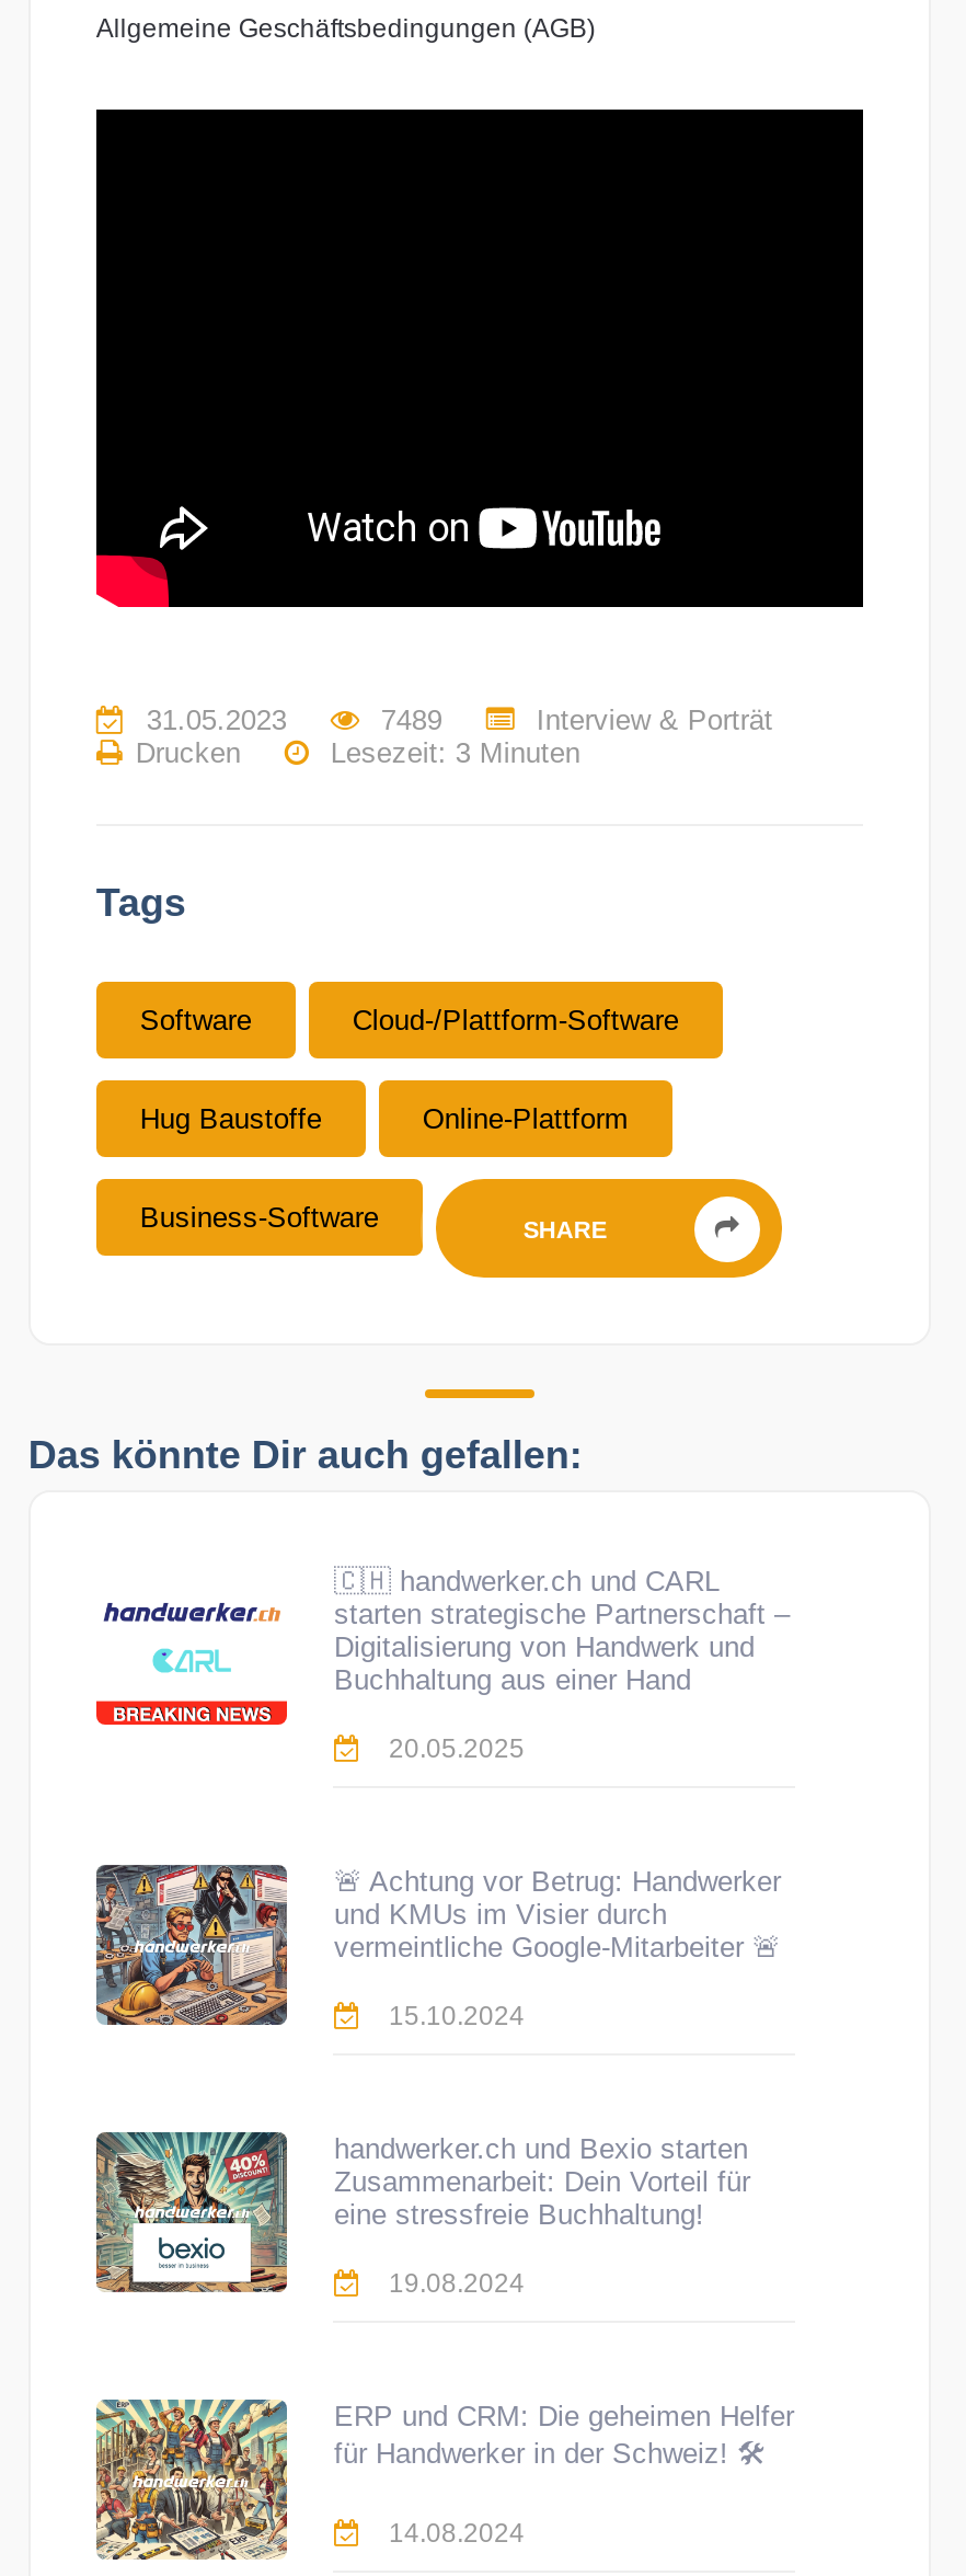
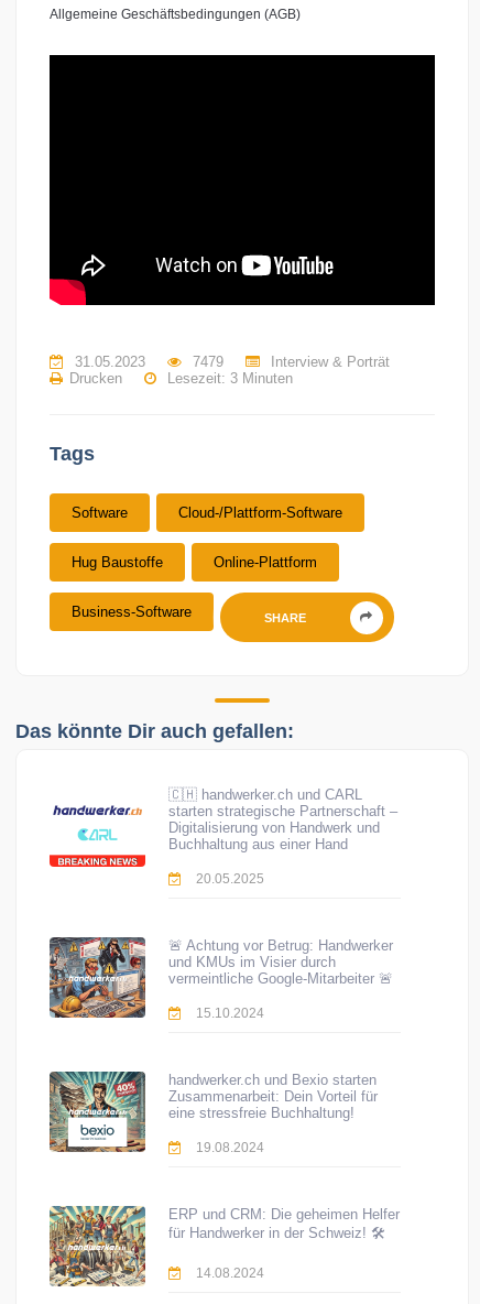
- 7489
+ 7479
